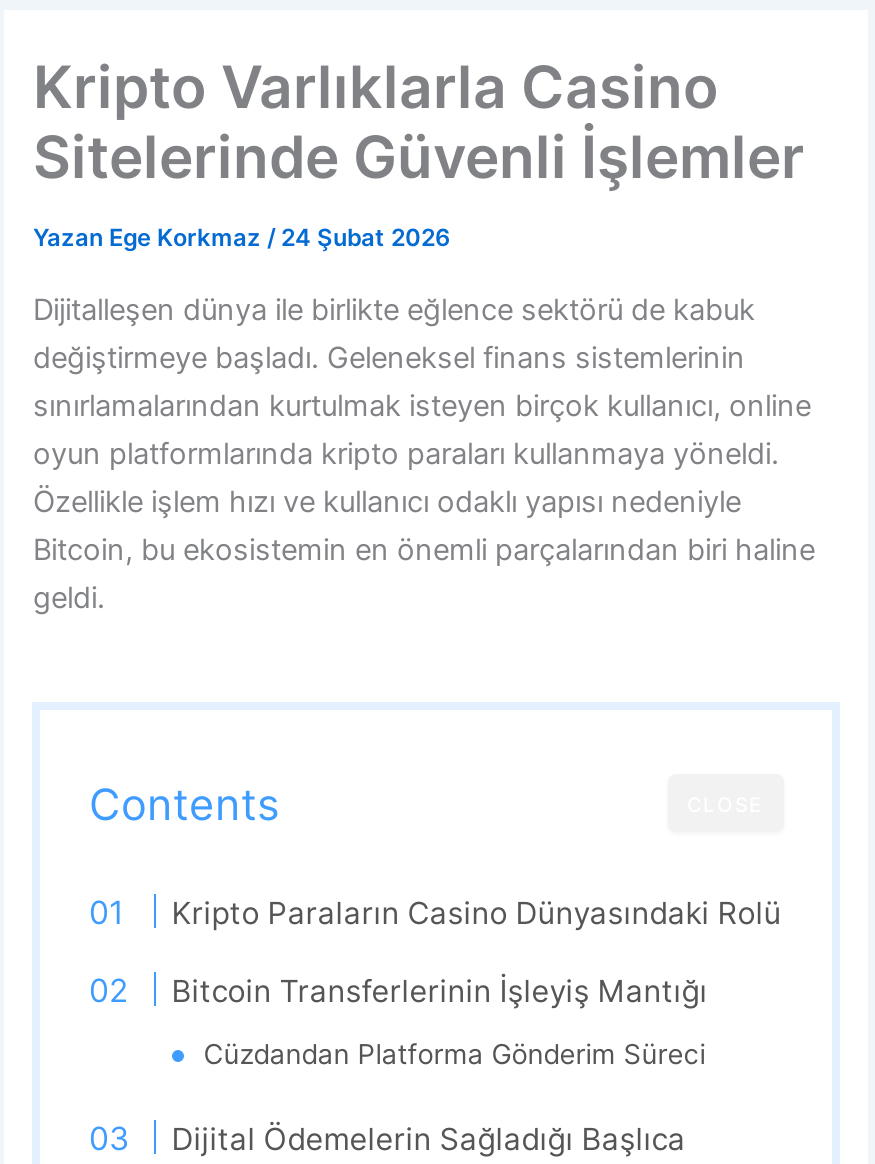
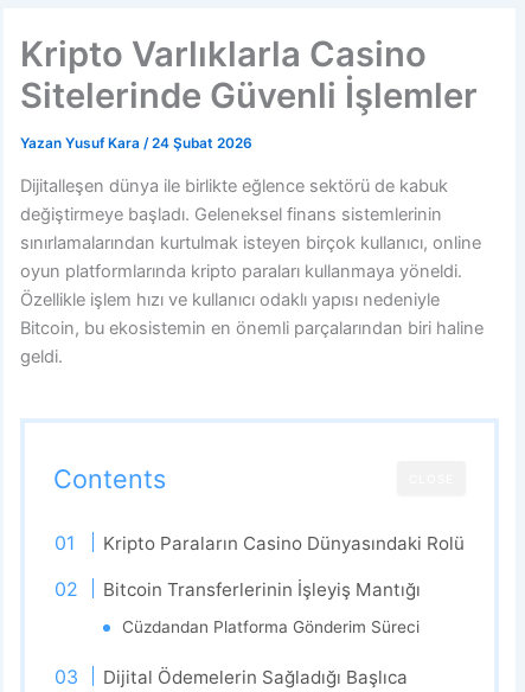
- Yazan Ege Korkmaz / 24 Şubat 2026
+ Yazan Yusuf Kara / 24 Şubat 2026
